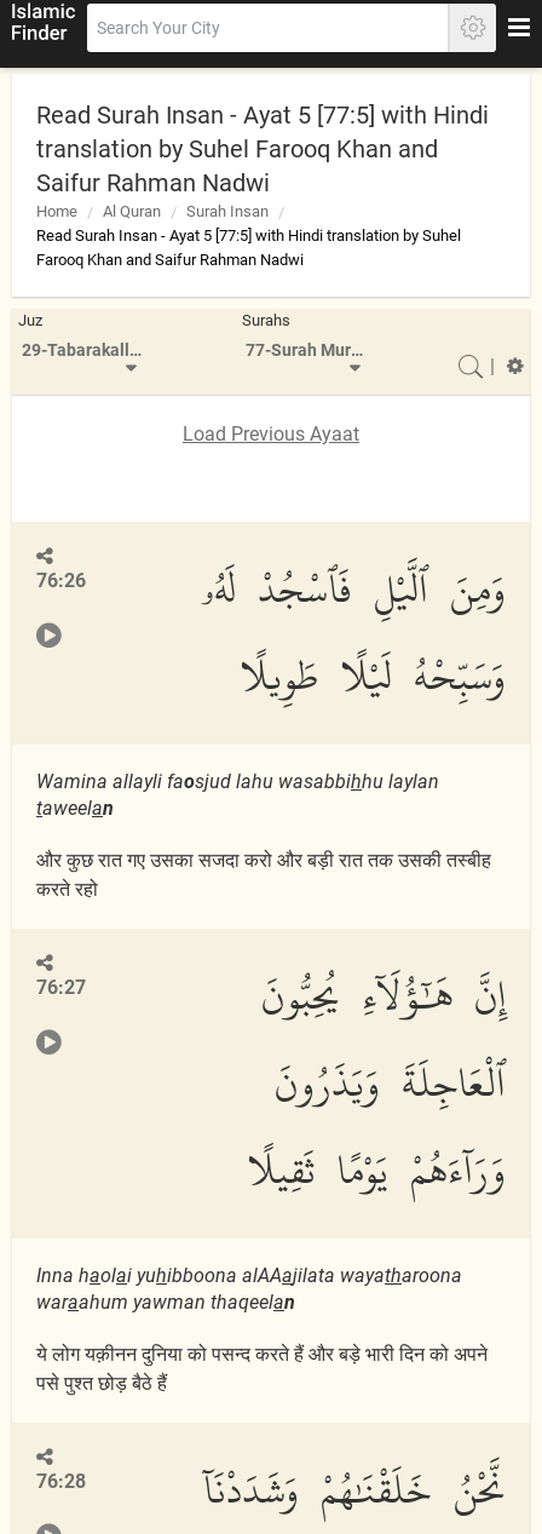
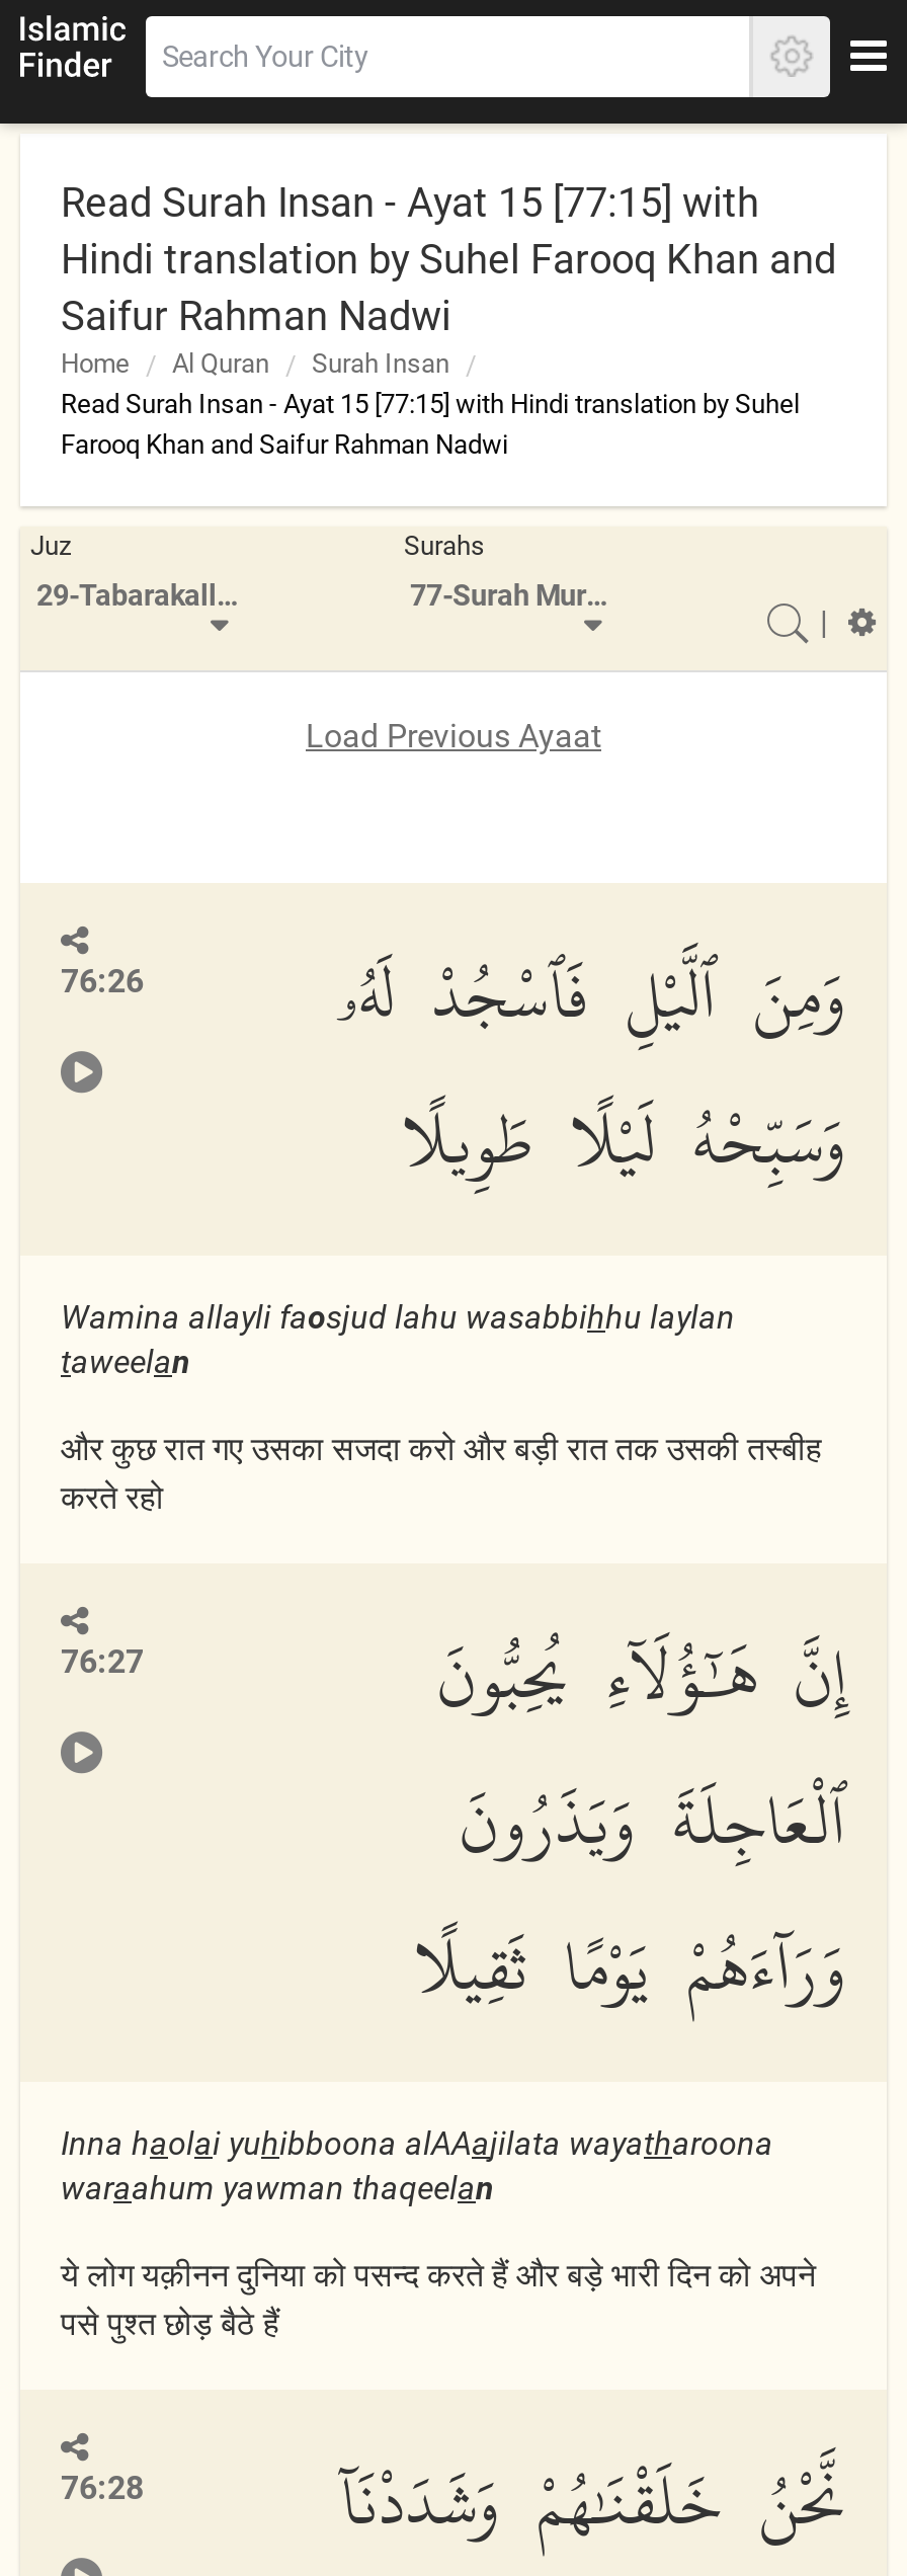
- Read Surah Insan - Ayat 5 [77:5] with Hindi
- translation by Suhel Farooq Khan and
+ Read Surah Insan - Ayat 15 [77:15] with
+ Hindi translation by Suhel Farooq Khan and

- Read Surah Insan - Ayat 5 [77:5] with Hindi translation by Suhel
+ Read Surah Insan - Ayat 15 [77:15] with Hindi translation by Suhel
